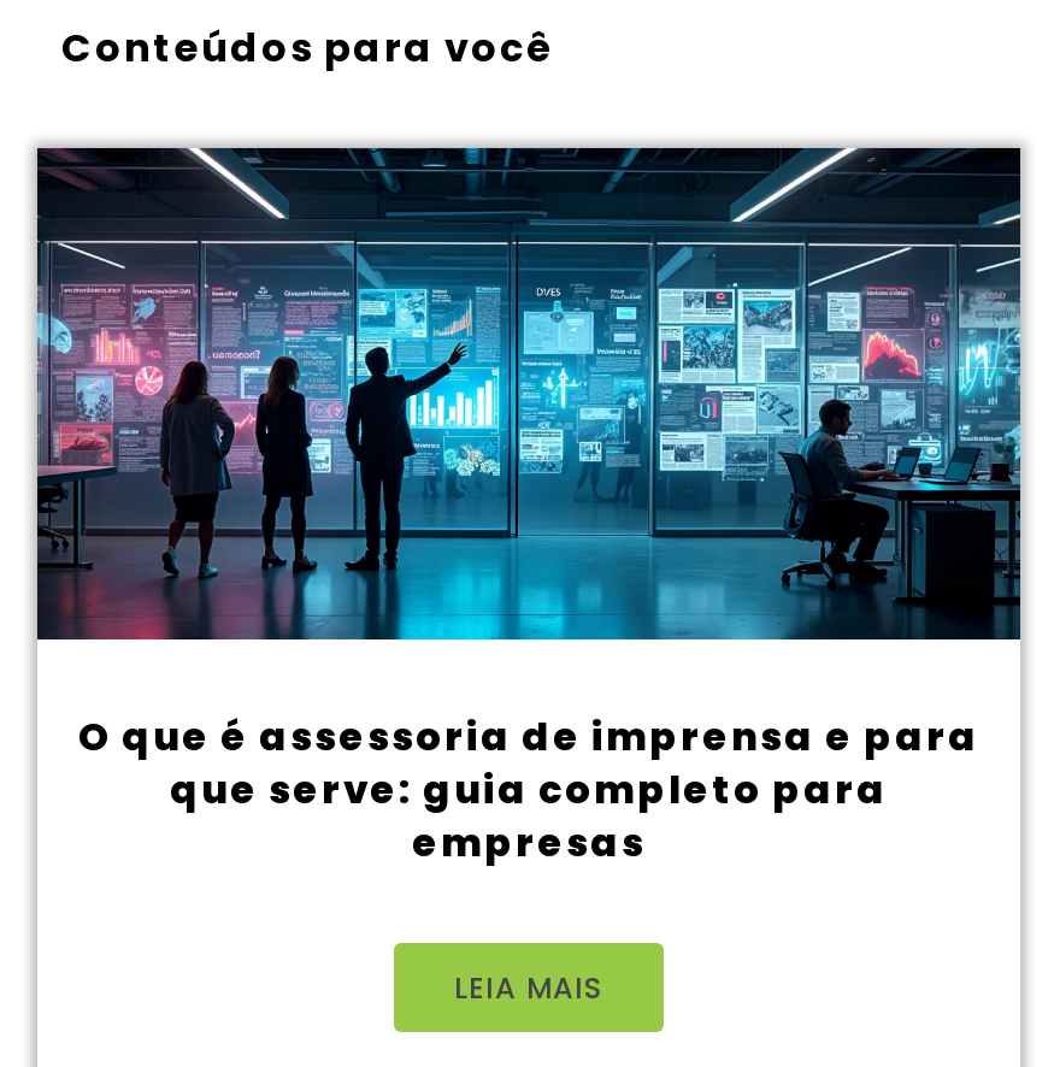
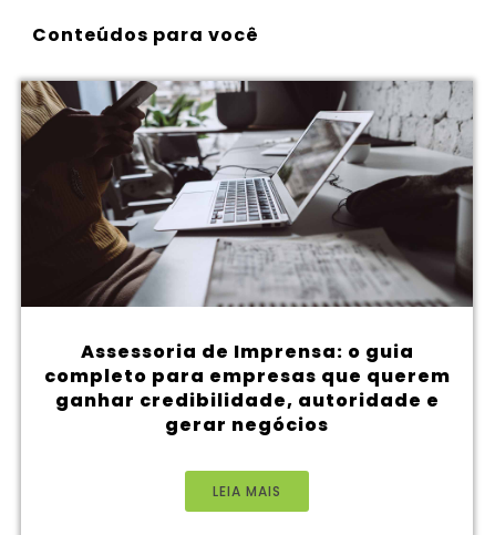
- [image]
- O que é assessoria de imprensa e para
- que serve: guia completo para
- empresas
+ [image]
+ Assessoria de Imprensa: o guia
+ completo para empresas que querem
+ ganhar credibilidade, autoridade e
+ gerar negócios
